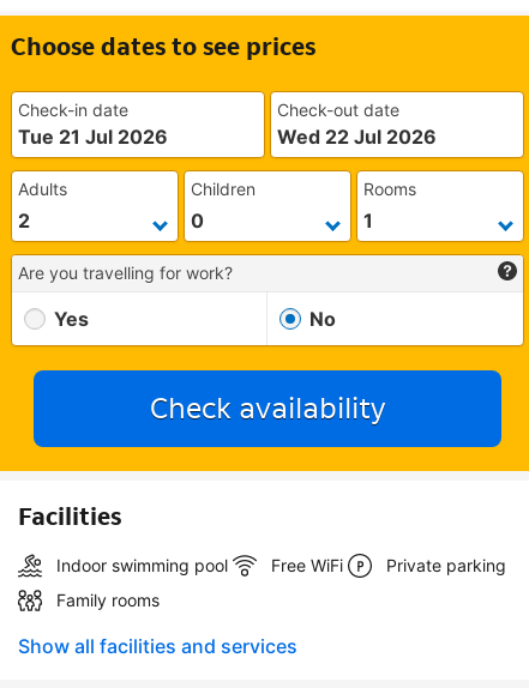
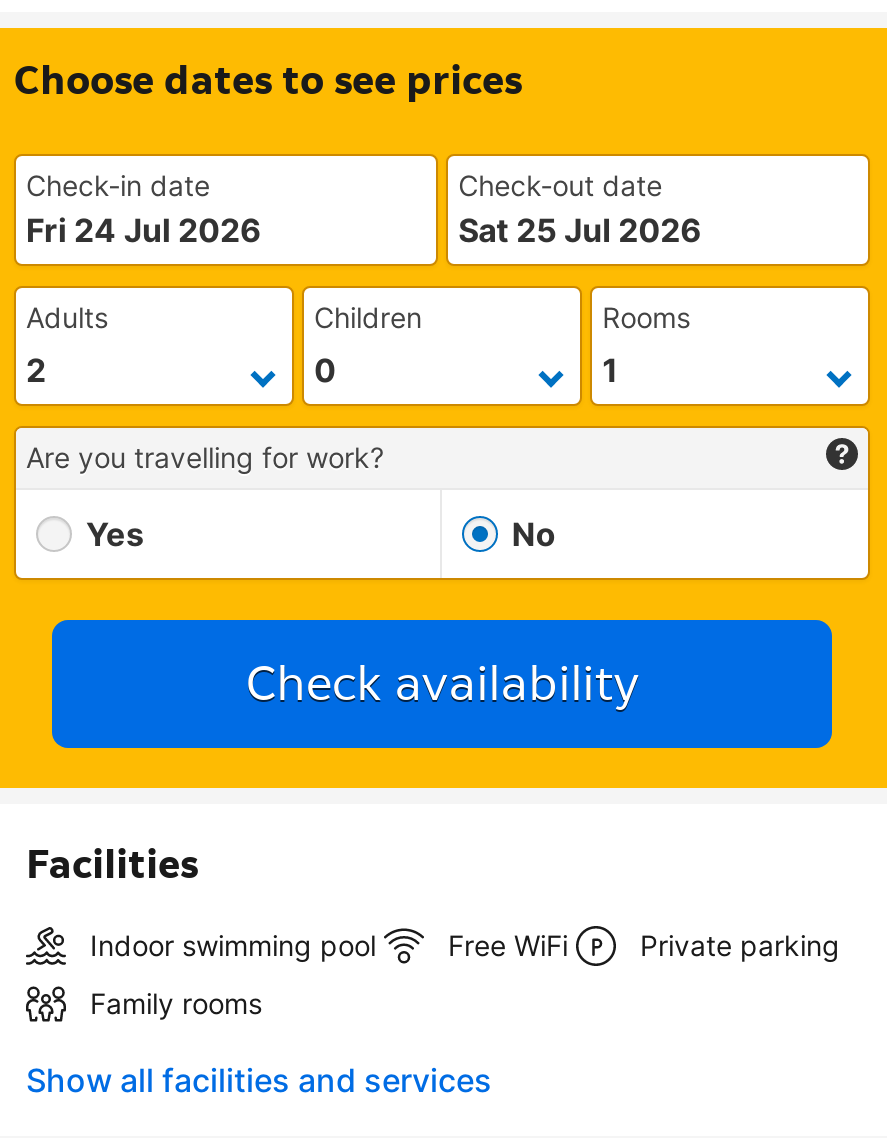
- Tue 21 Jul 2026
+ Fri 24 Jul 2026

- Wed 22 Jul 2026
+ Sat 25 Jul 2026
